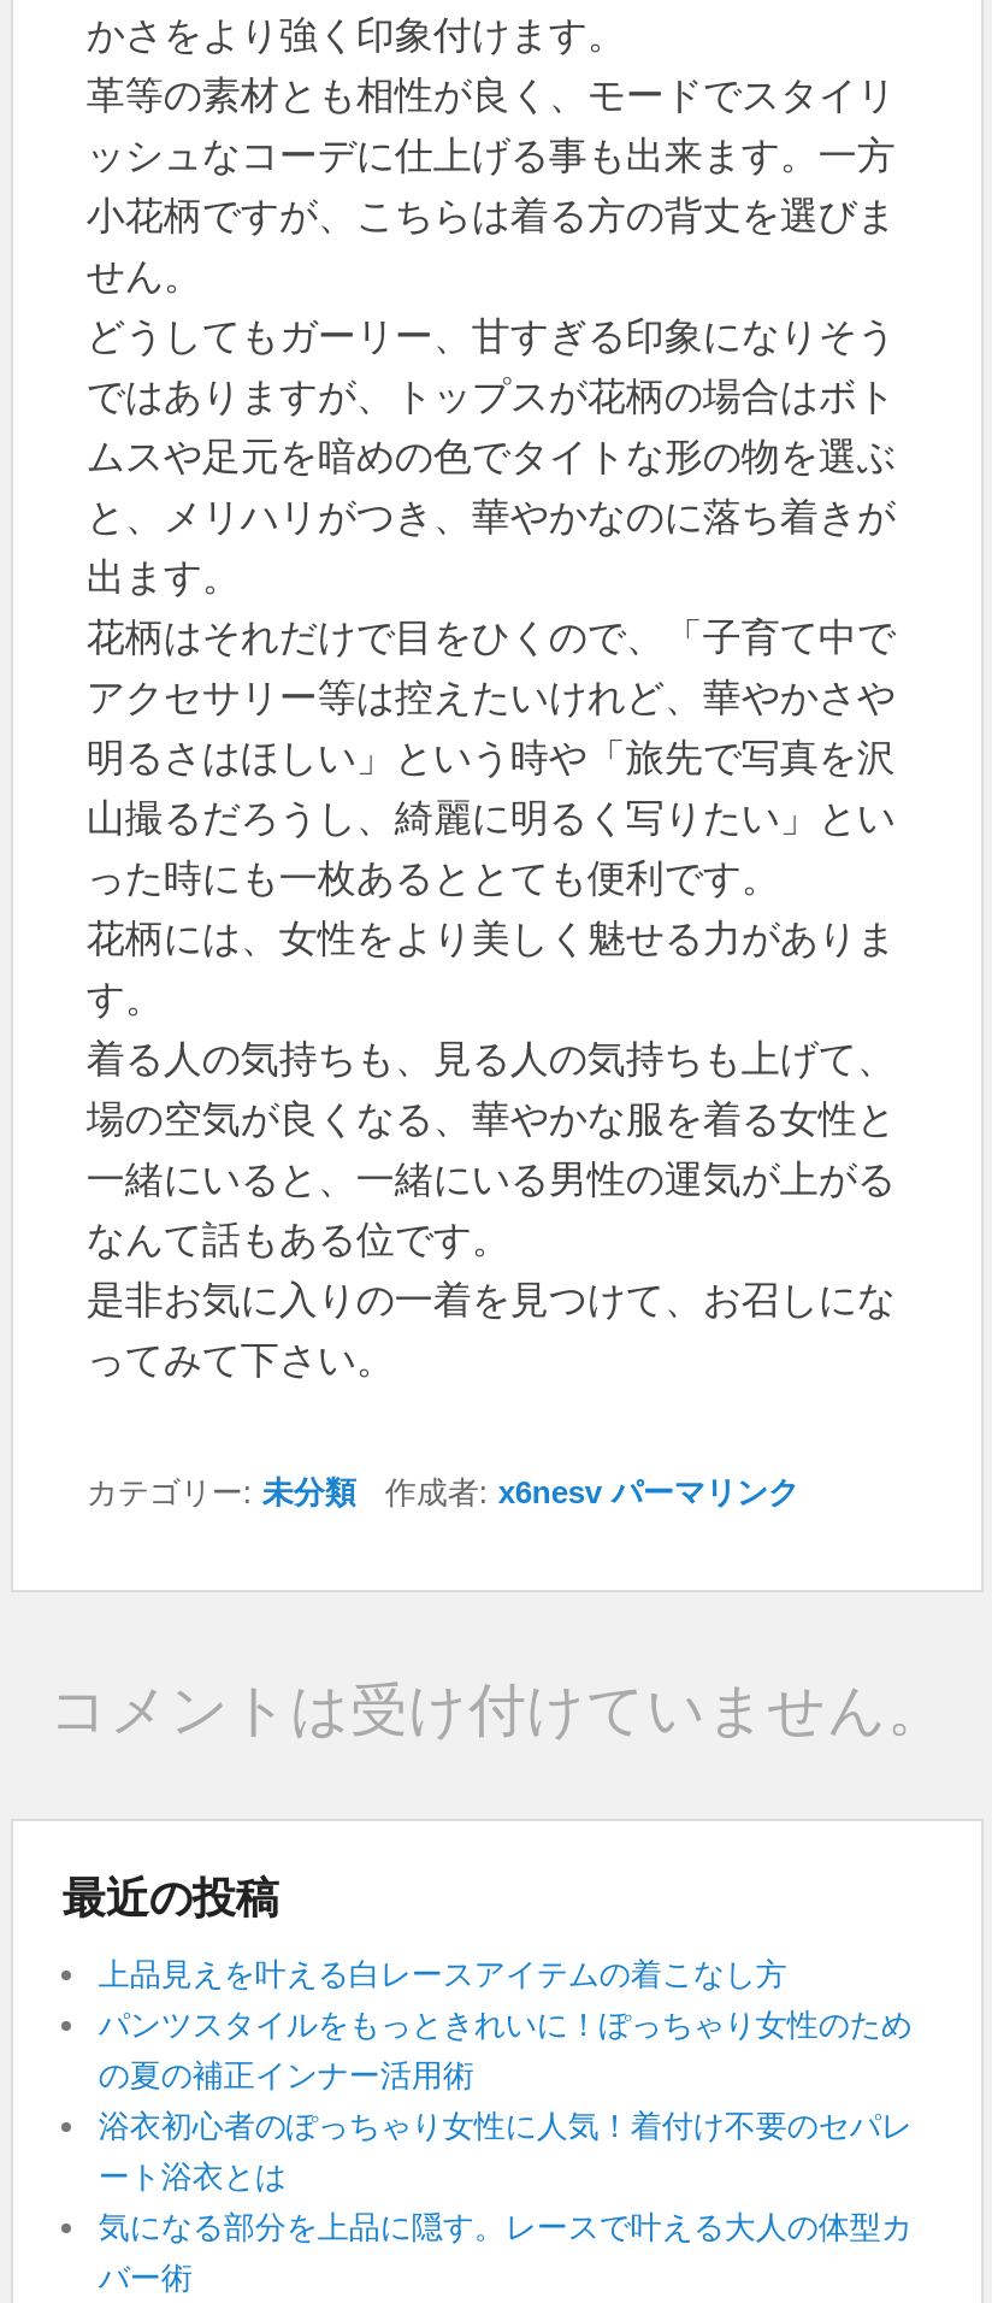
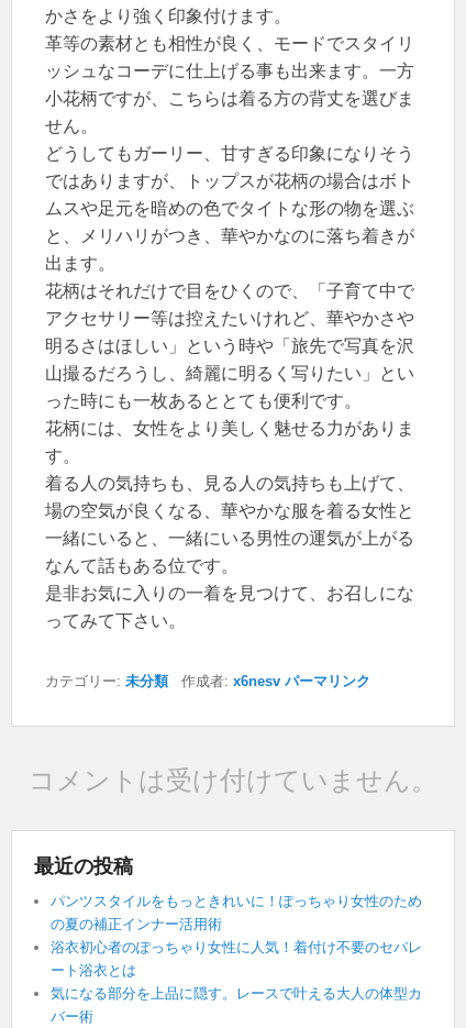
- 上品見えを叶える白レースアイテムの着こなし方
